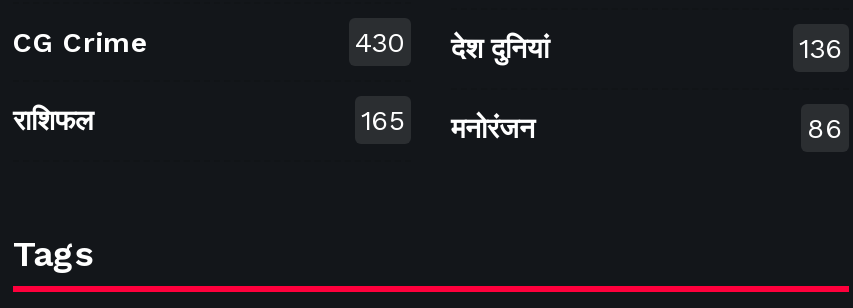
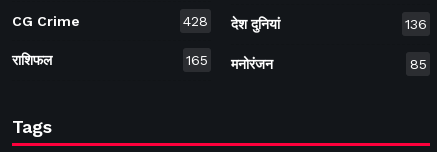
- 430 देश दुनियां
+ 428 देश दुनियां

- 86
+ 85
